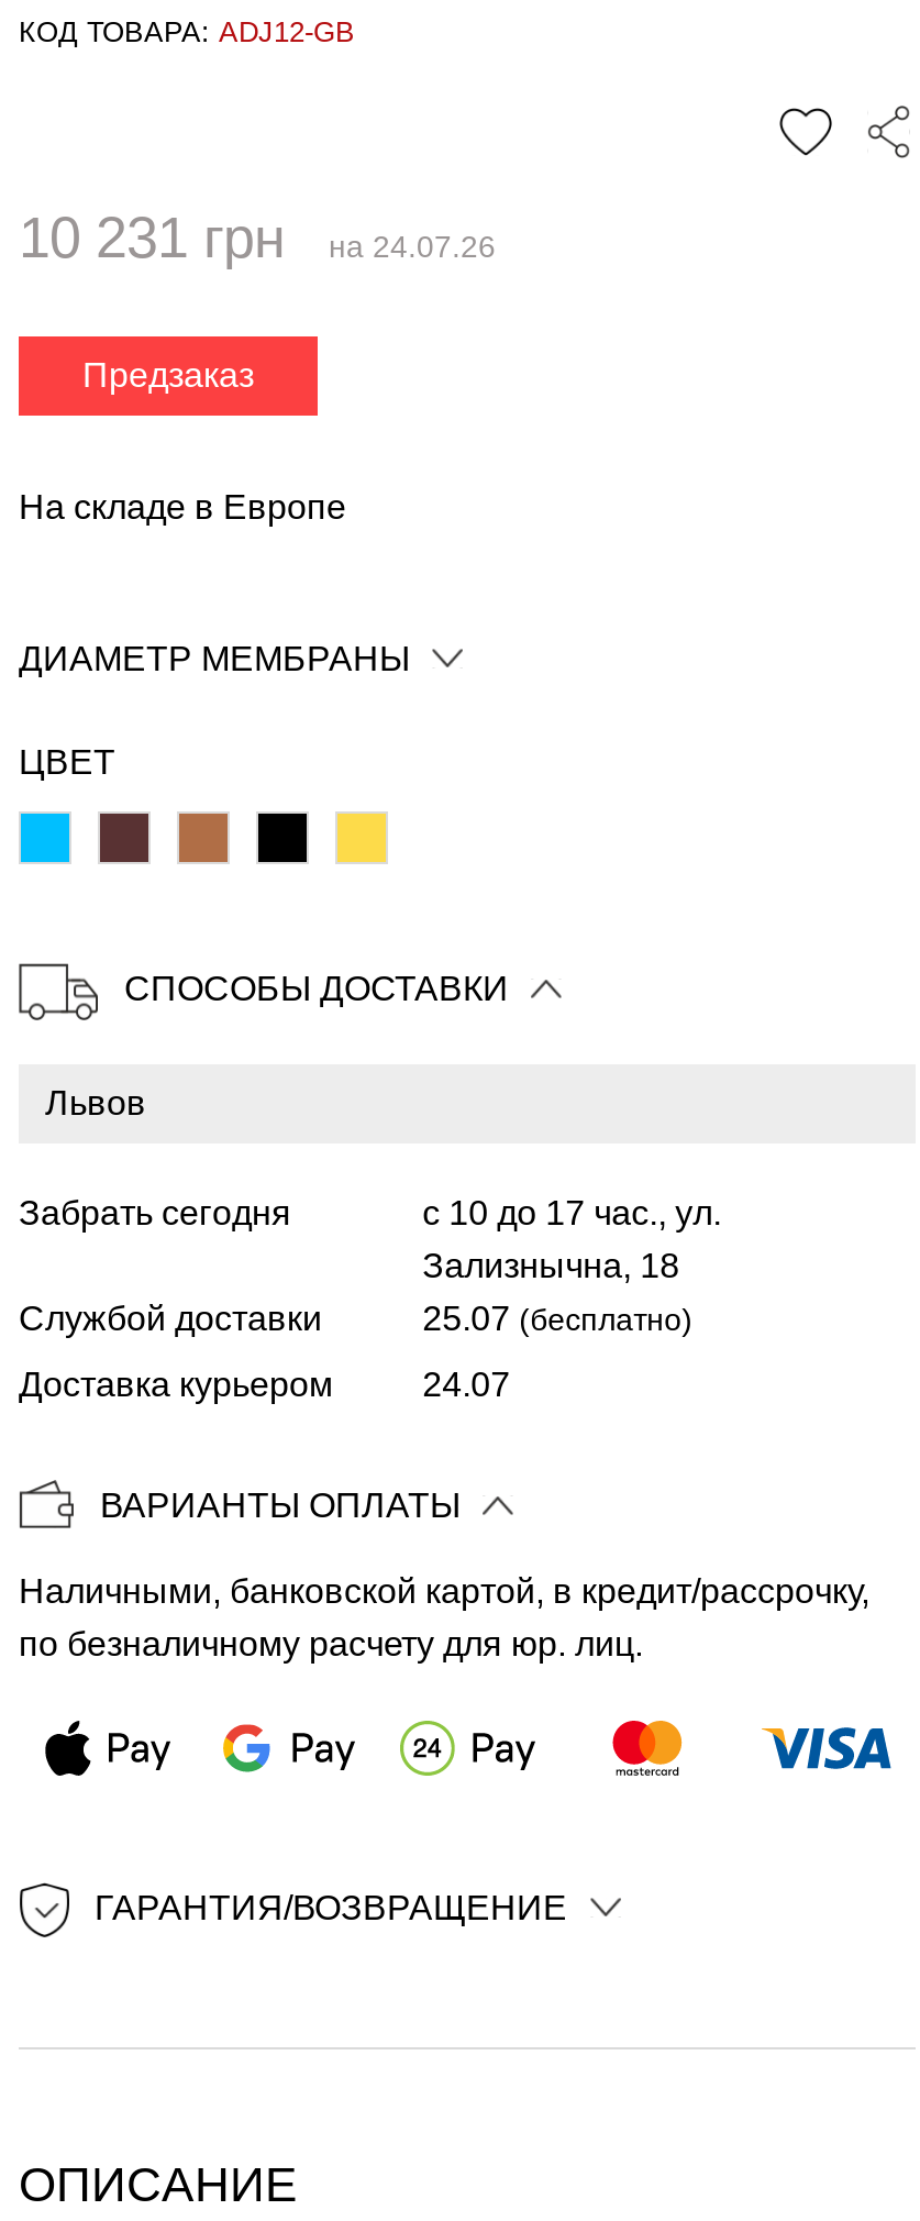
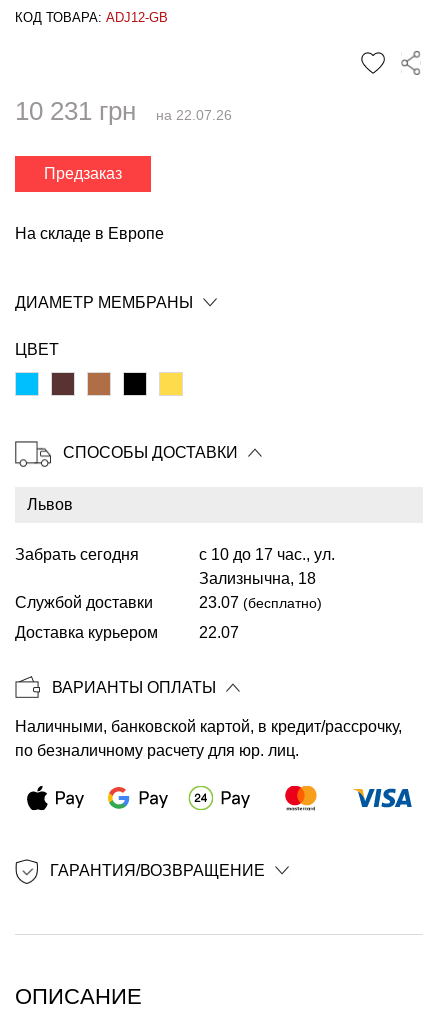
- 10 231 грн на 24.07.26
+ 10 231 грн на 22.07.26

- 25.07 (бесплатно)
+ 23.07 (бесплатно)

- 24.07
+ 22.07
